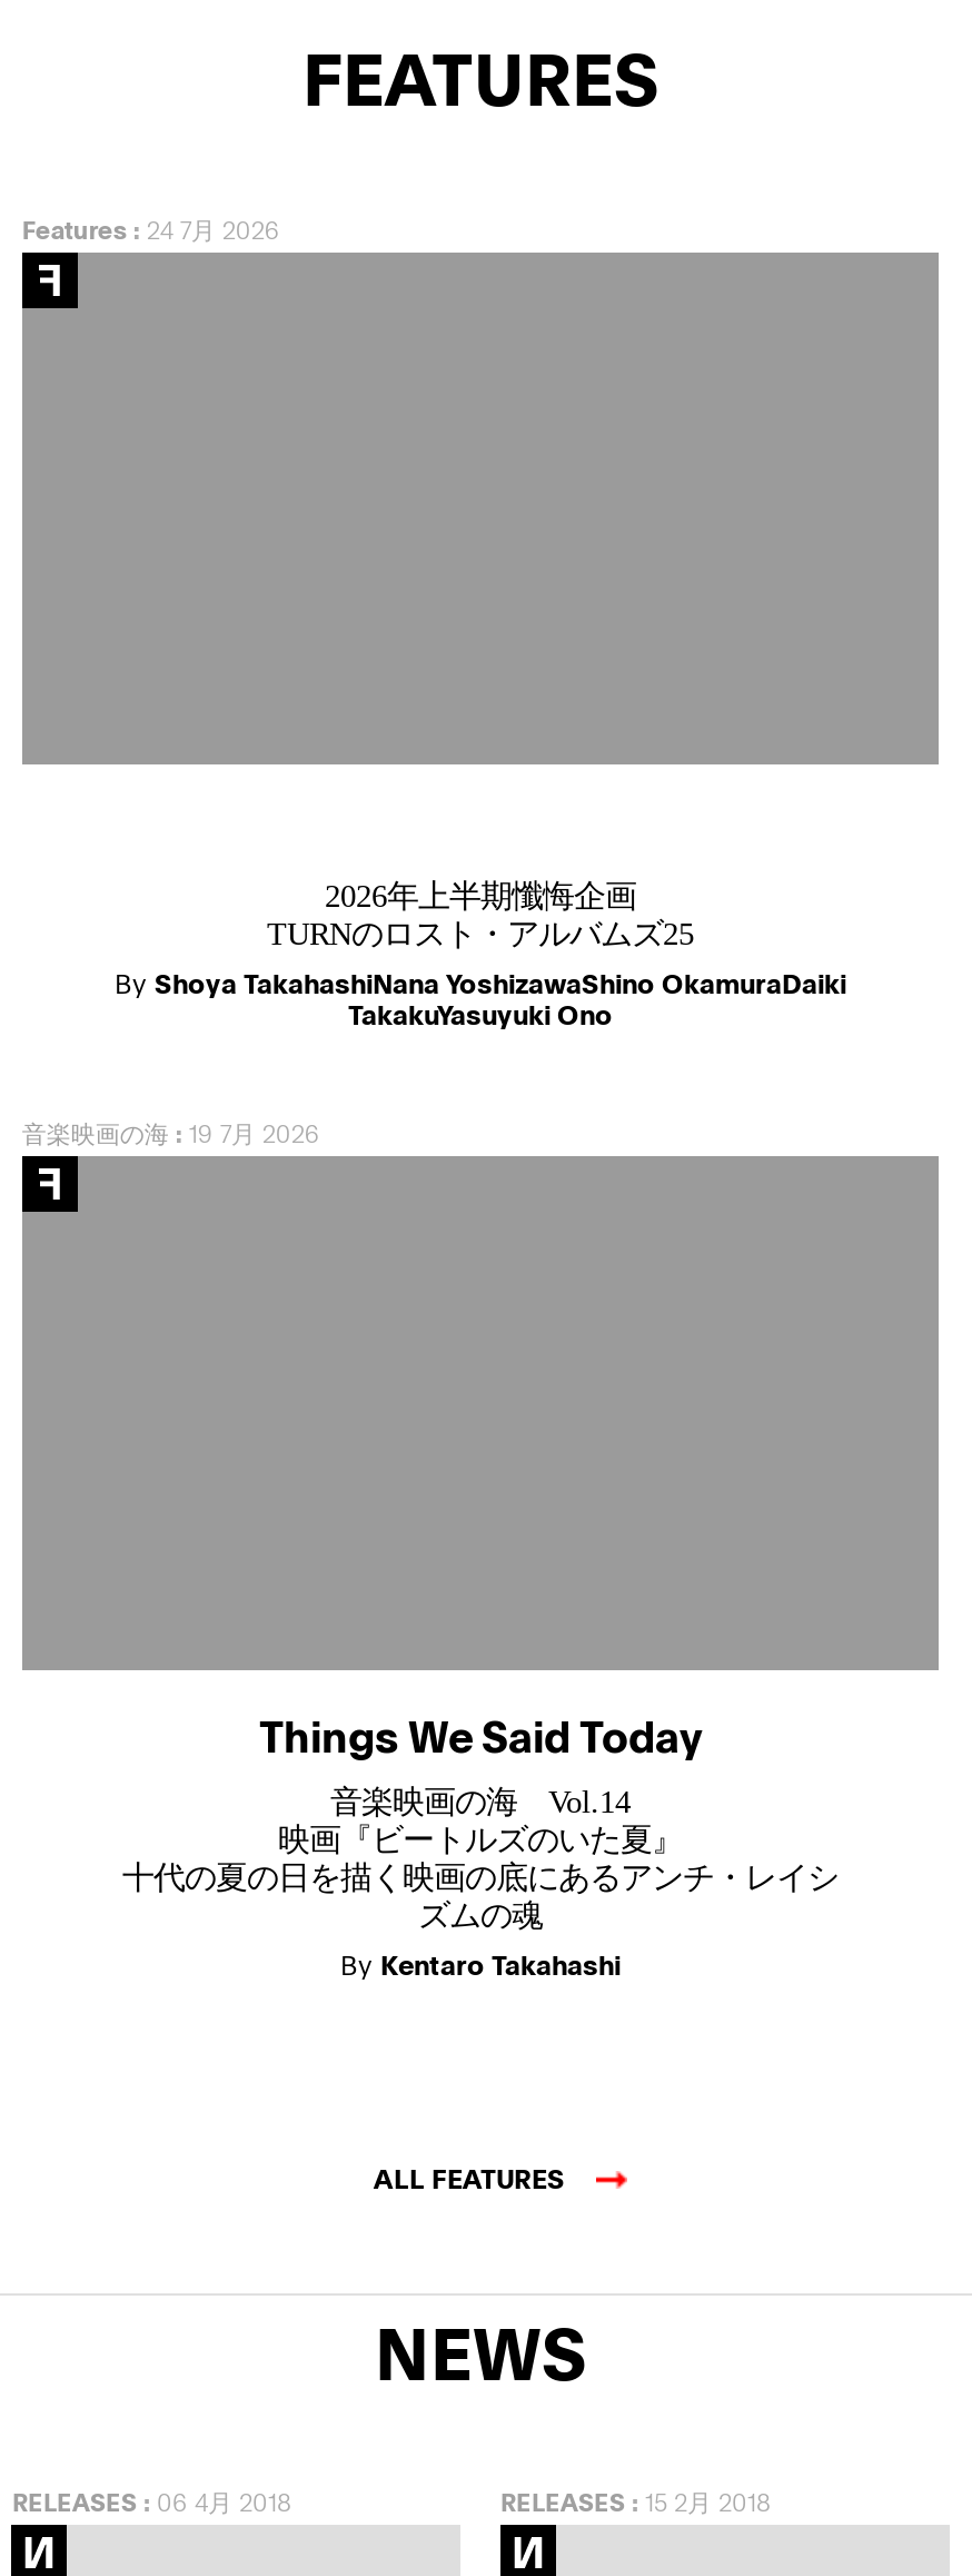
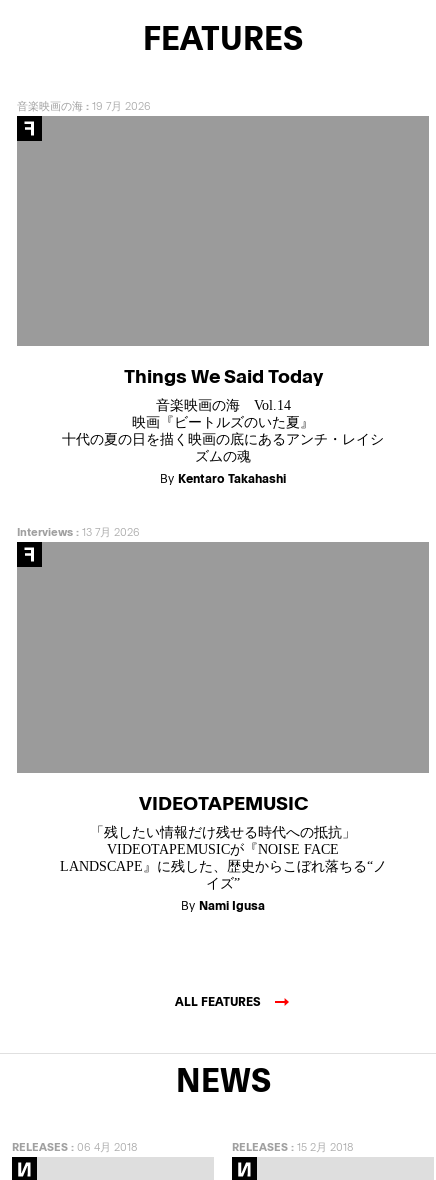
- Features: 24 7月 2026

- 2026年上半期懺悔企画
- TURNのロスト・アルバムズ25
- By Shoya TakahashiNana YoshizawaShino OkamuraDaiki
- TakakuYasuyuki Ono

moved up: 音楽映画の海: 19 7月 2026 | Things We Said Today | 音楽映画の海 Vol.14 | 映画『ビートルズのいた夏』 | 十代の夏の日を描く映画の底にあるアンチ・レイシ | ズムの魂 | By Kentaro Takahashi

+ Interviews: 13 7月 2026

+ VIDEOTAPEMUSIC
+ 「残したい情報だけ残せる時代への抵抗」
+ VIDEOTAPEMUSICが『NOISE FACE
+ LANDSCAPE』に残した、歴史からこぼれ落ちる“ノ
+ イズ”
+ By Nami Igusa
